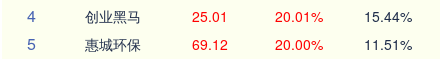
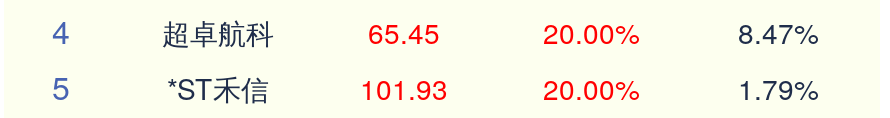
- 创业黑马
- 25.01
- 20.01%
- 15.44%
+ 超卓航科
+ 65.45
+ 20.00%
+ 8.47%

- 惠城环保
- 69.12
+ *ST禾信
+ 101.93

- 11.51%
+ 1.79%
